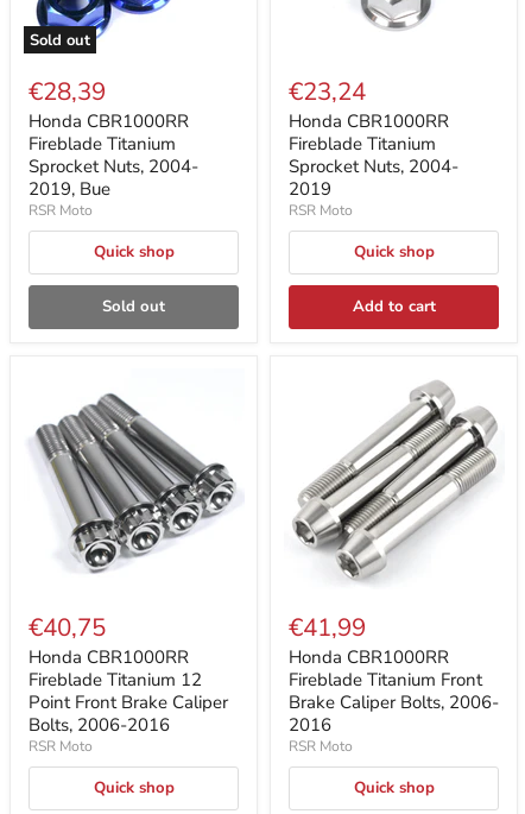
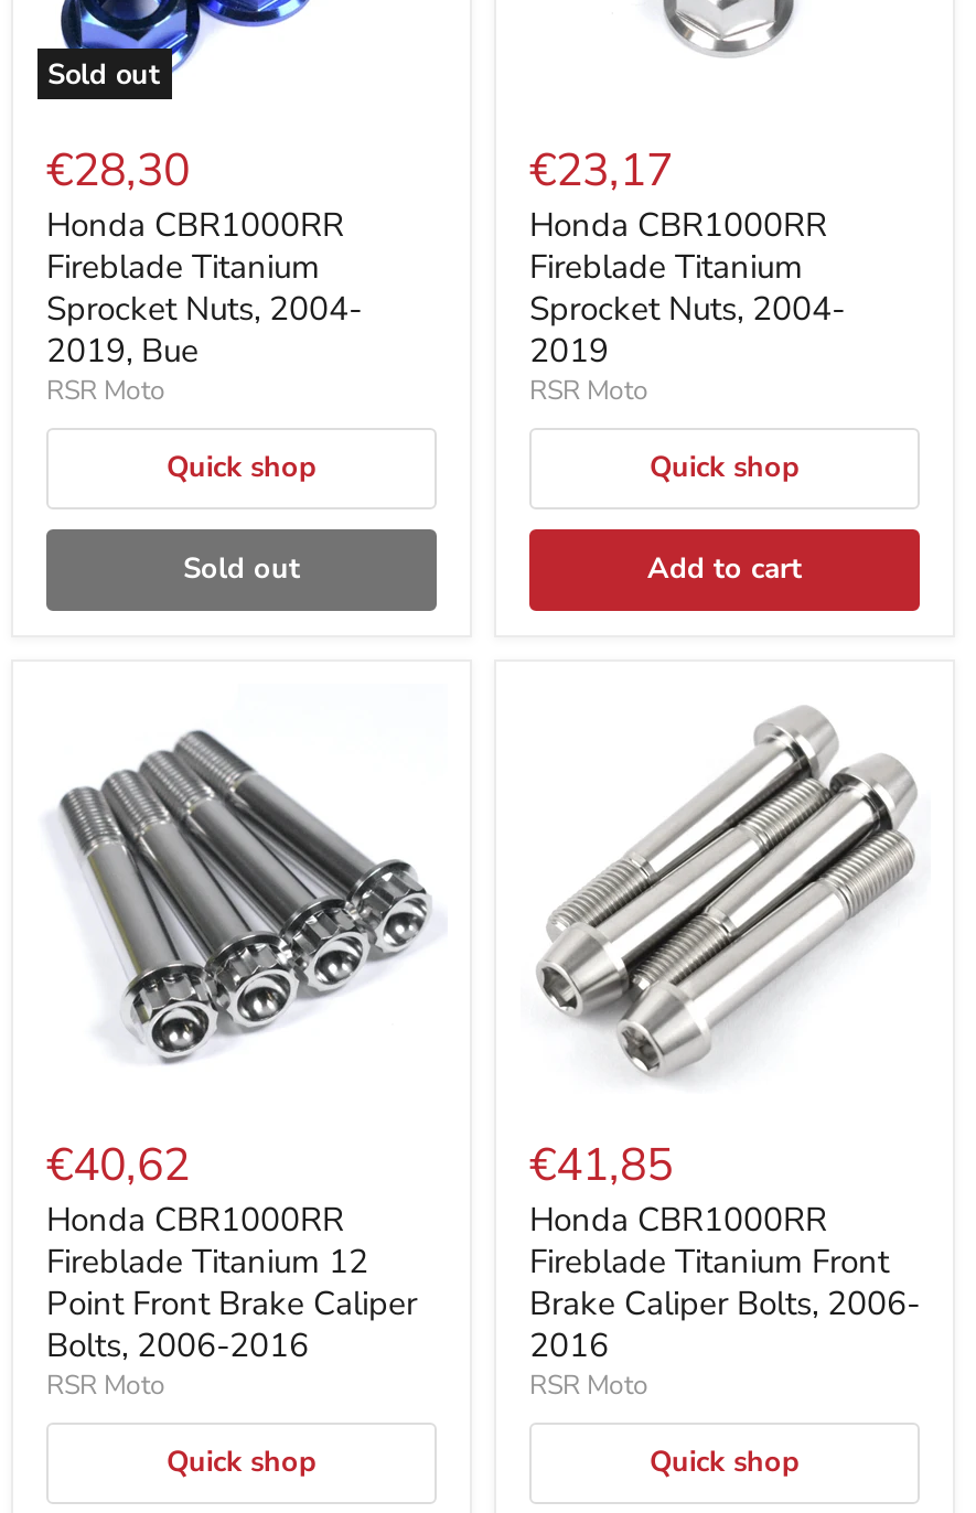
- €28,39
+ €28,30

- €23,24
+ €23,17

- €40,75
+ €40,62

- €41,99
+ €41,85
